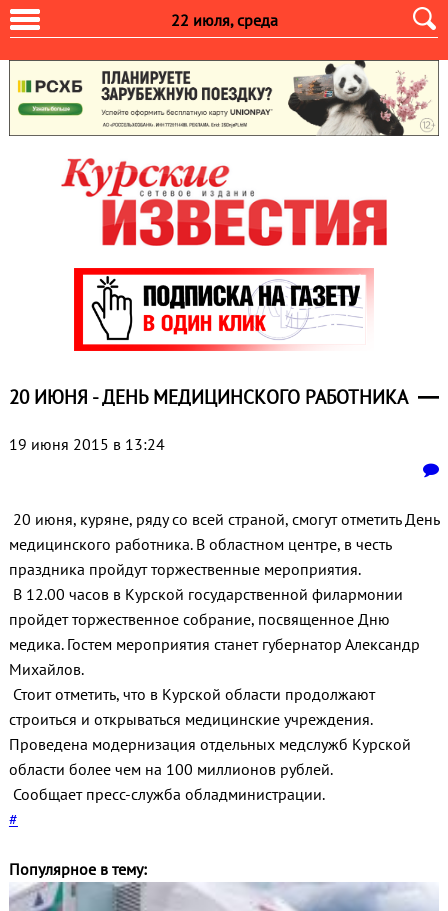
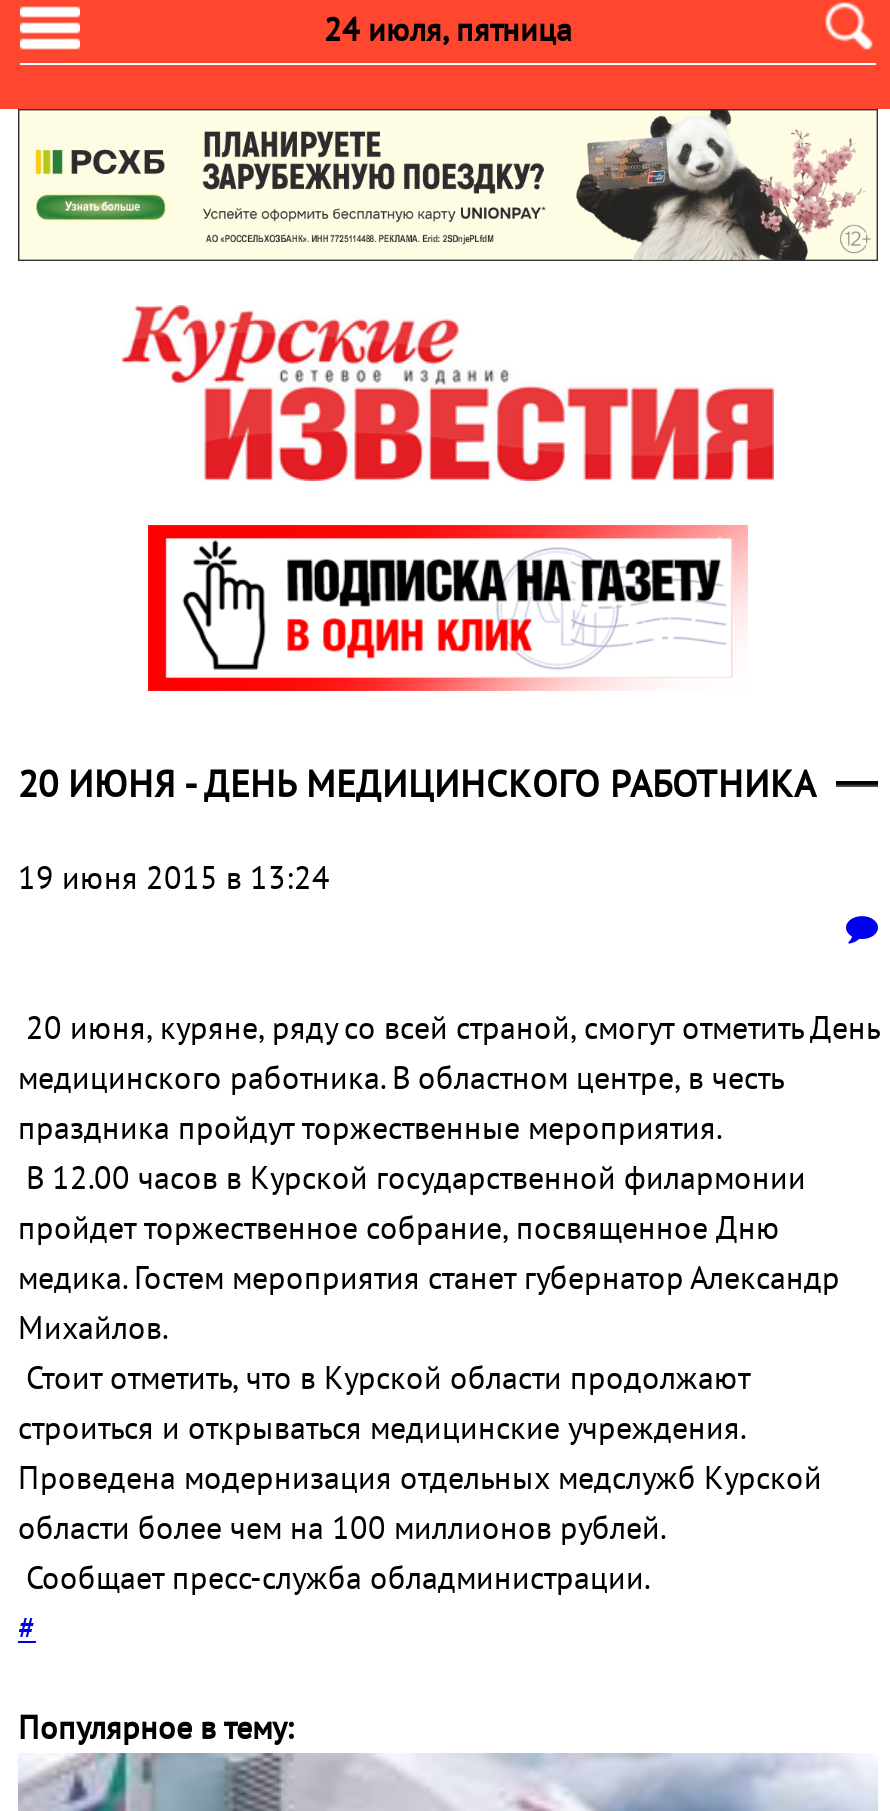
- 22 июля, среда
+ 24 июля, пятница
